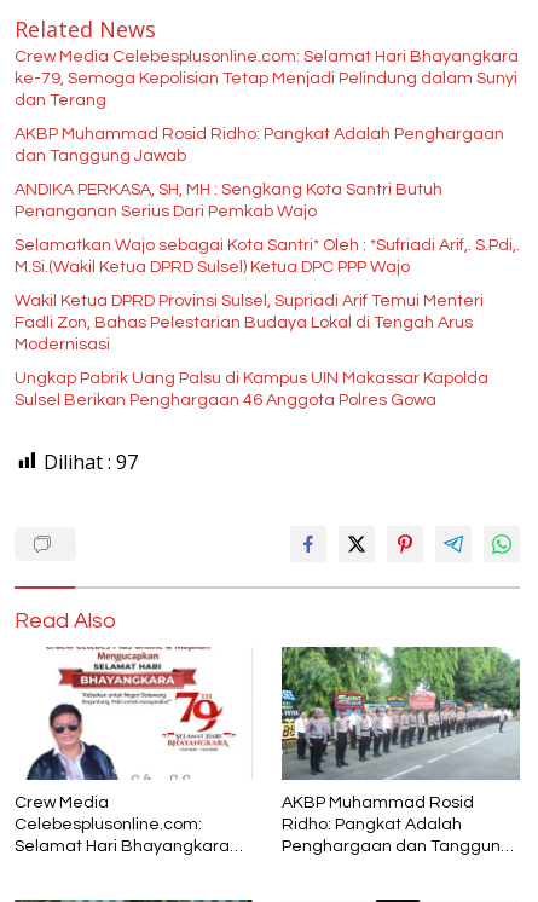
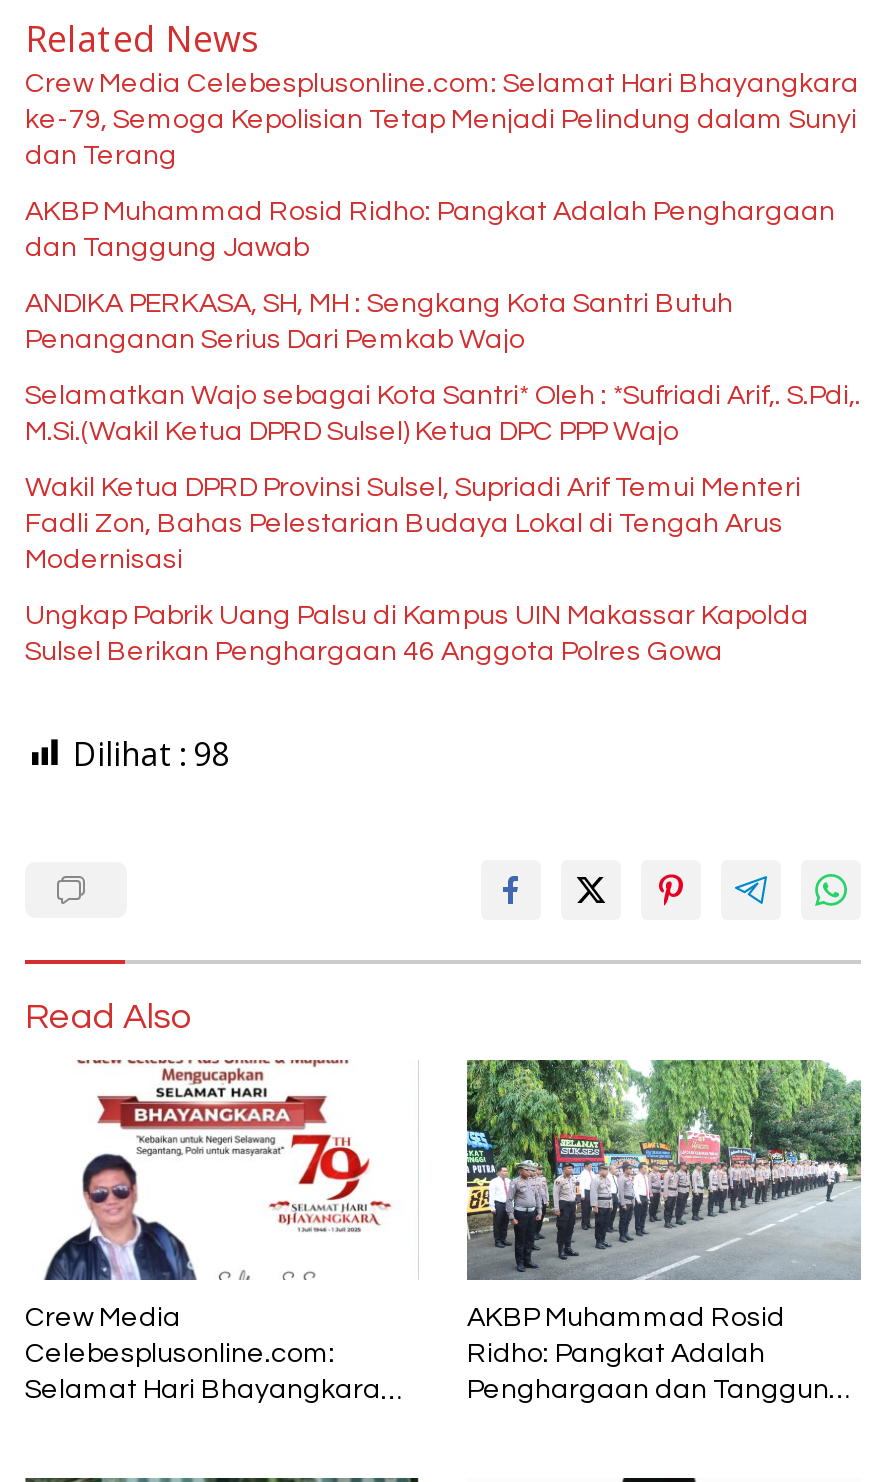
- Dilihat : 97
+ Dilihat : 98
